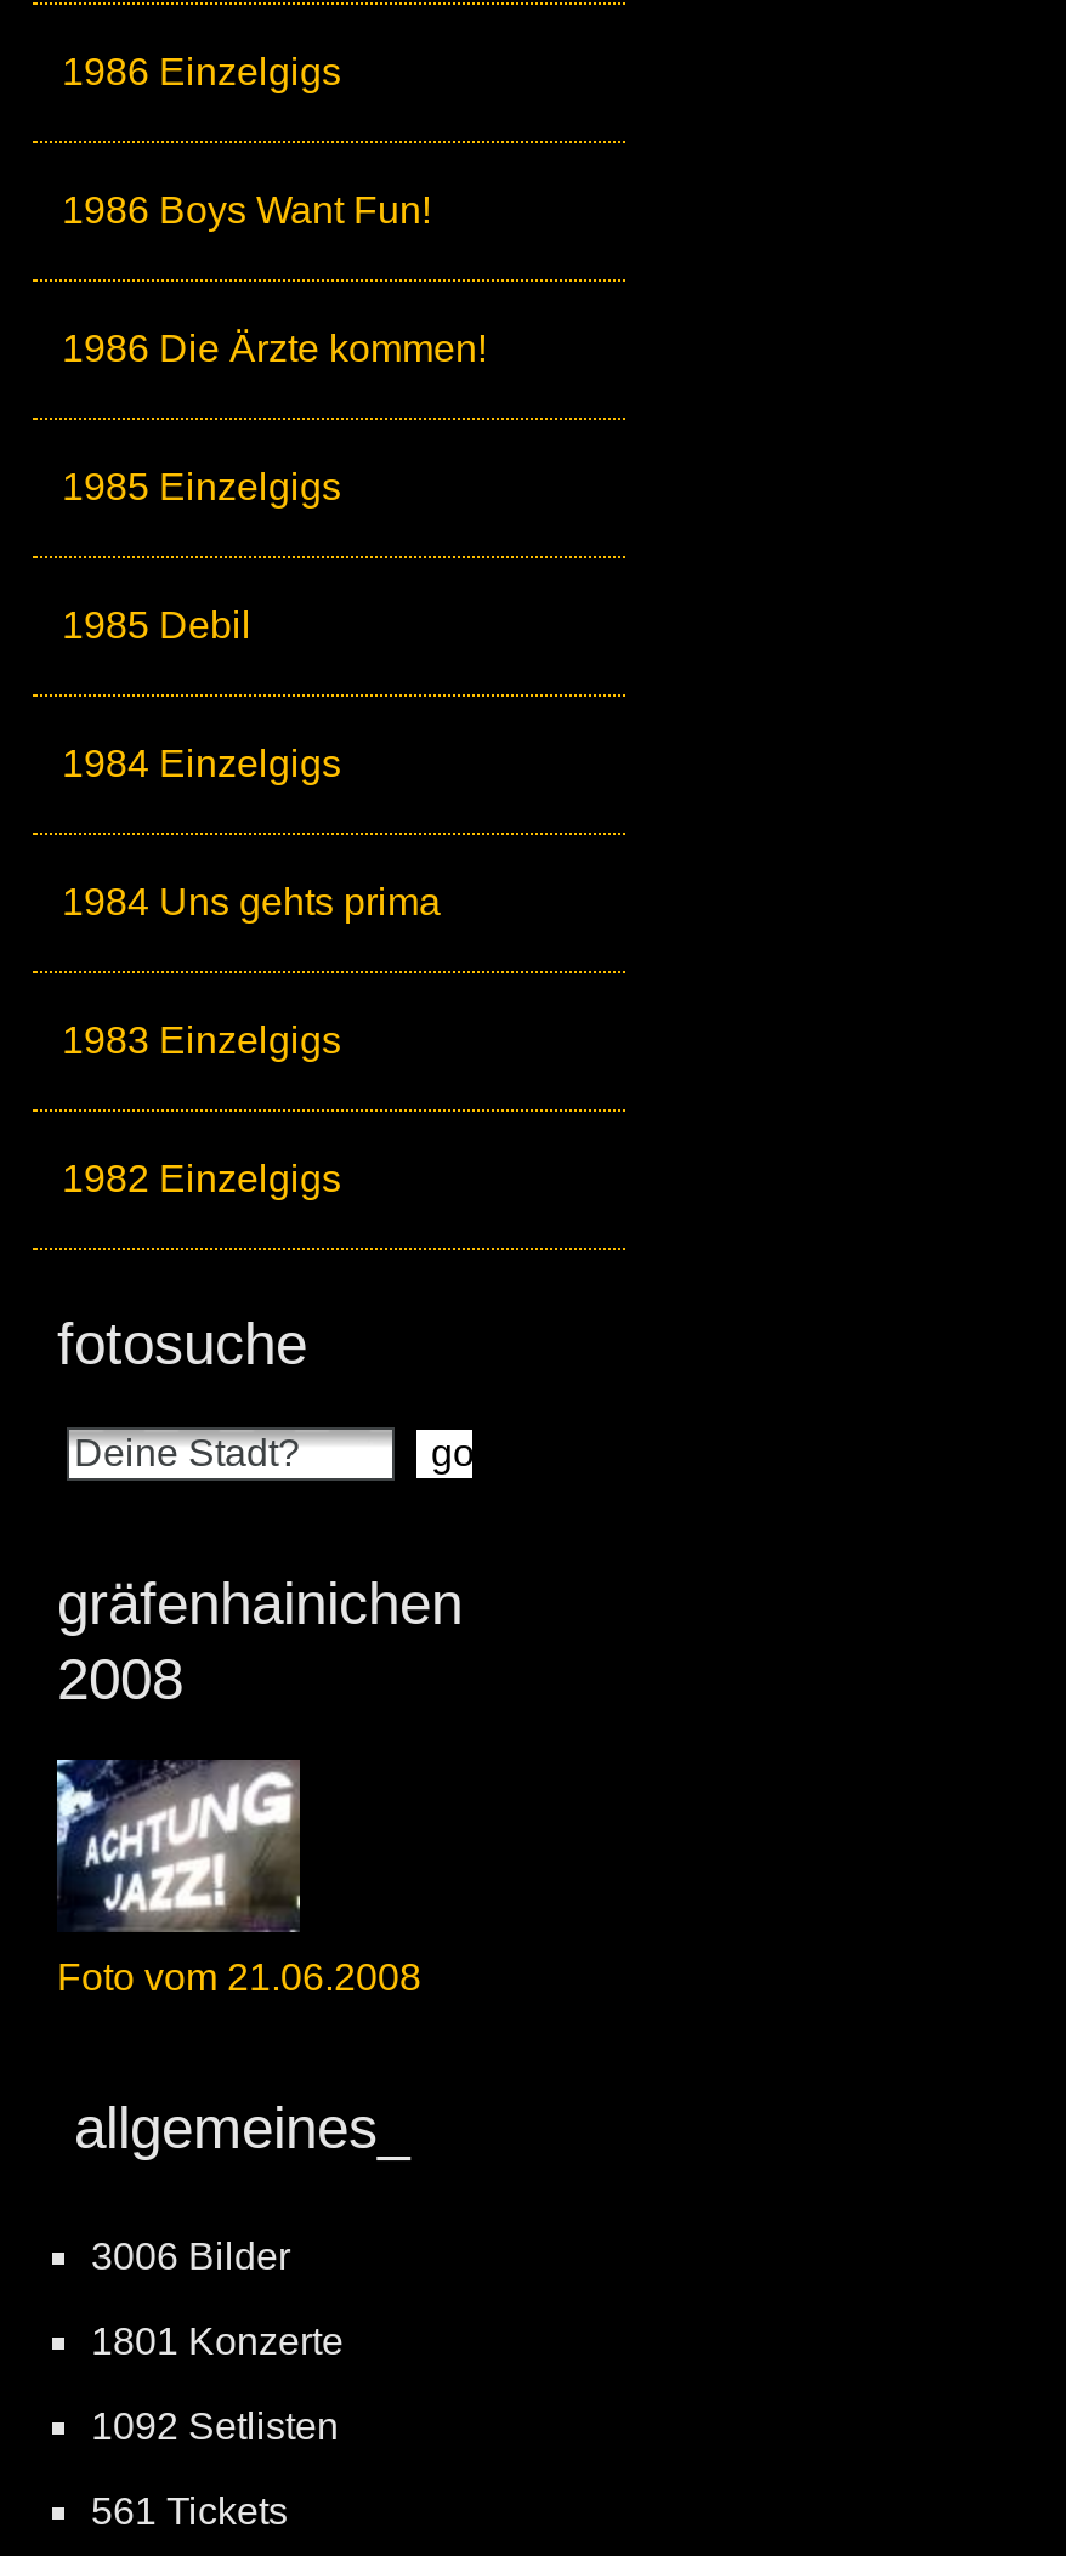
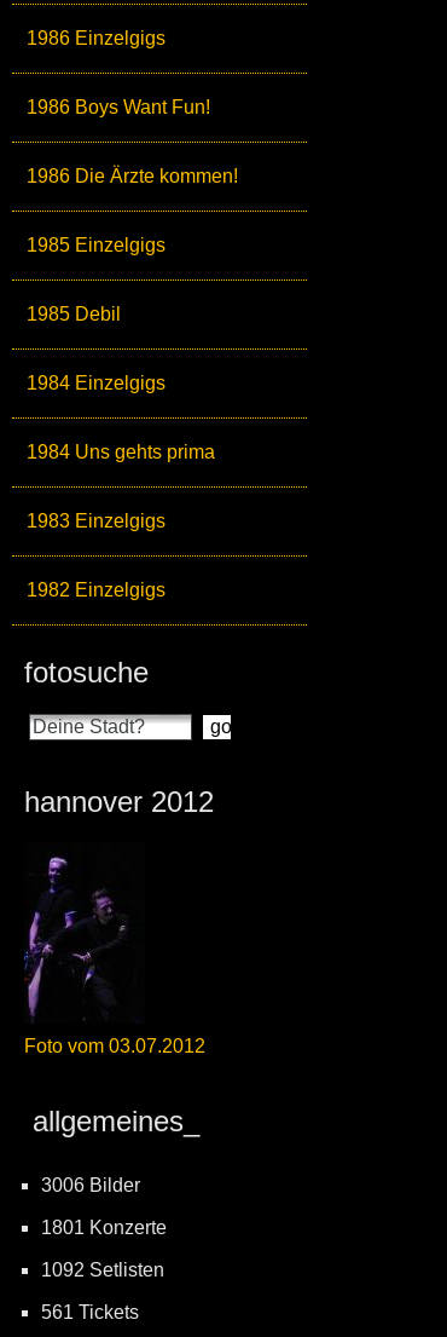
- gräfenhainichen
- 2008
+ hannover 2012

- [image]
+ [image]

- Foto vom 21.06.2008
+ Foto vom 03.07.2012
